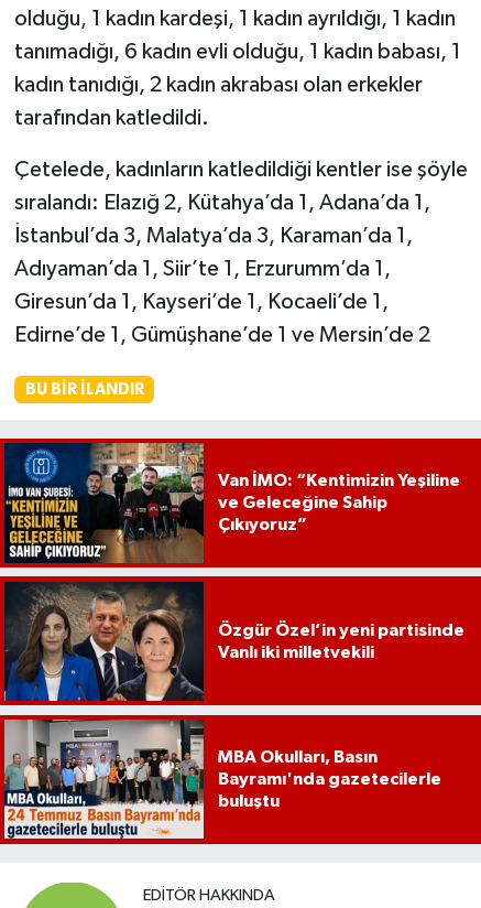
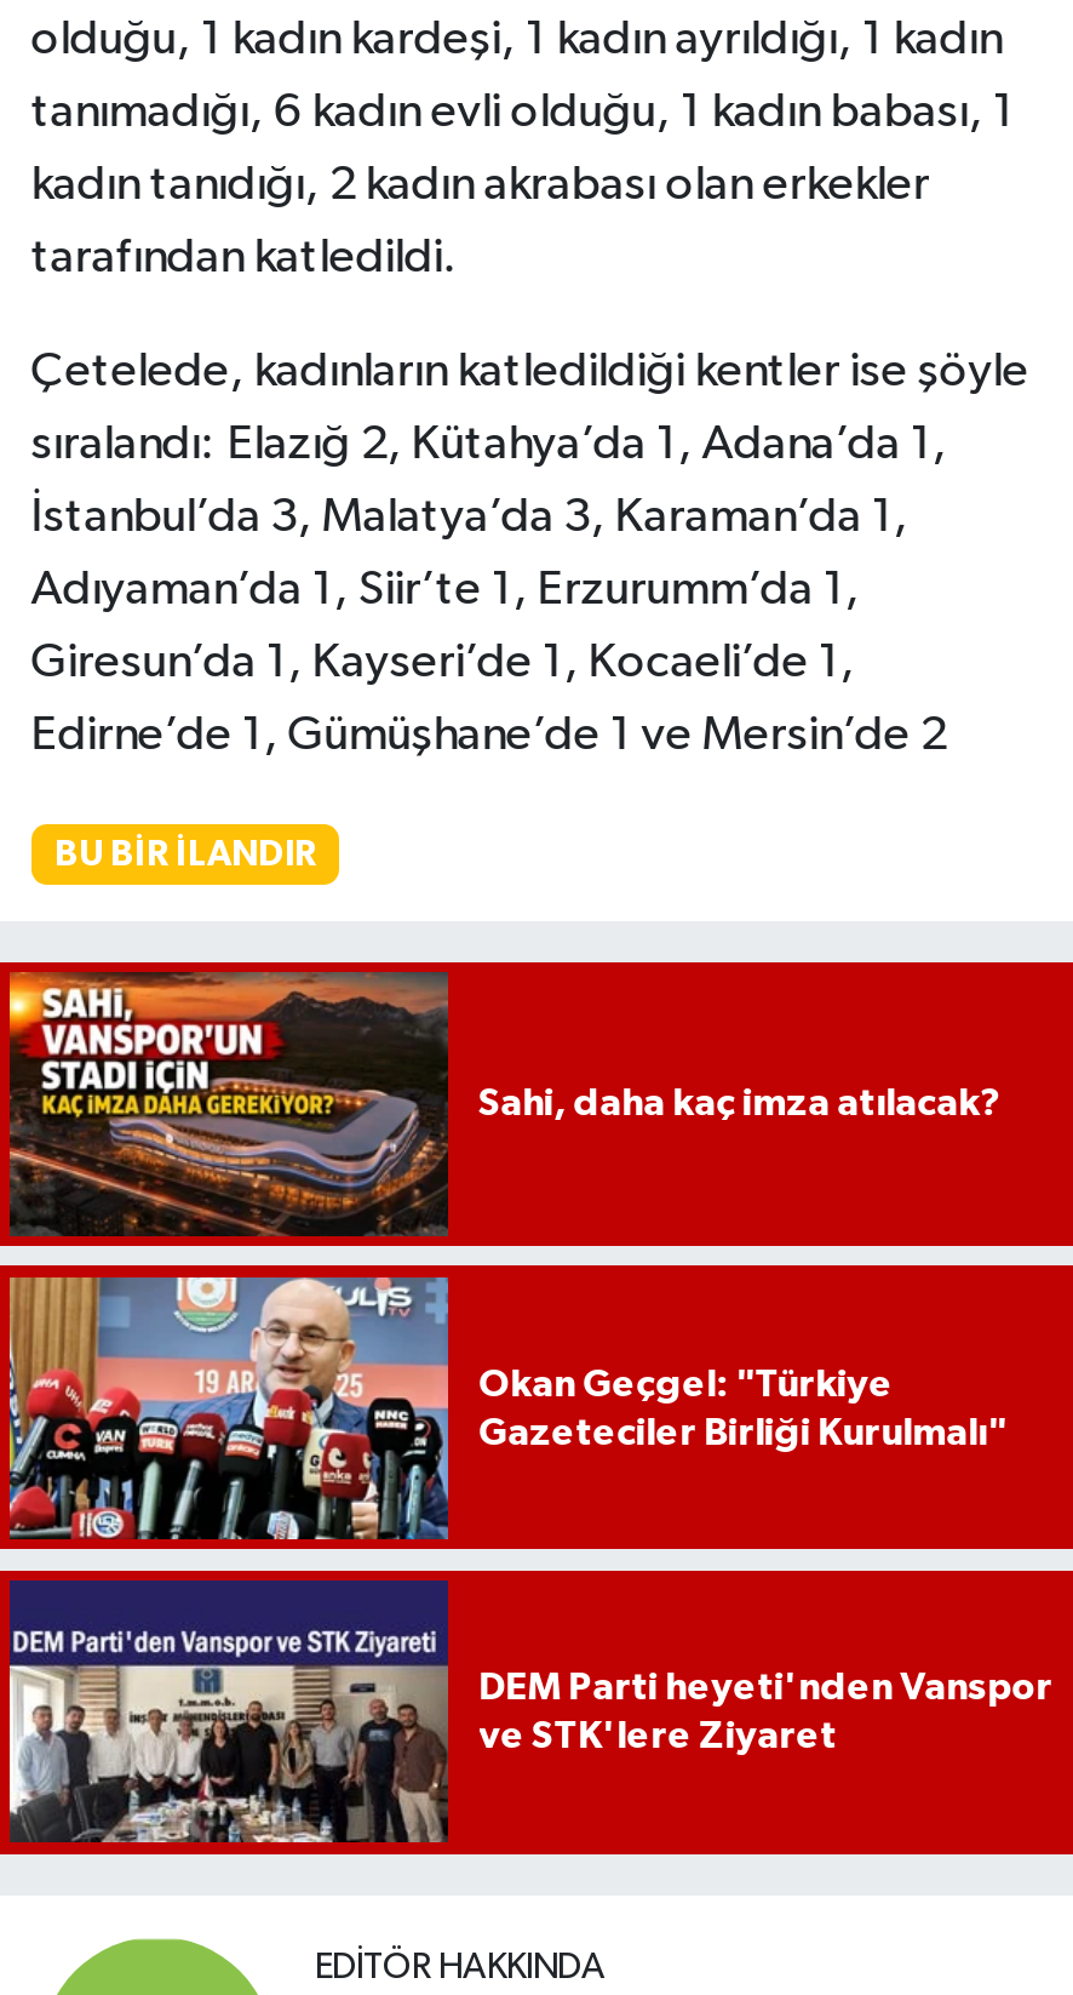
- [image]
- Van İMO: “Kentimizin Yeşiline
- ve Geleceğine Sahip
- Çıkıyoruz”
+ [image]
+ Sahi, daha kaç imza atılacak?

- [image]
- Özgür Özel’in yeni partisinde
- Vanlı iki milletvekili
+ [image]
+ Okan Geçgel: "Türkiye
+ Gazeteciler Birliği Kurulmalı"

- [image]
- MBA Okulları, Basın
- Bayramı'nda gazetecilerle
- buluştu
+ [image]
+ DEM Parti heyeti'nden Vanspor
+ ve STK'lere Ziyaret
